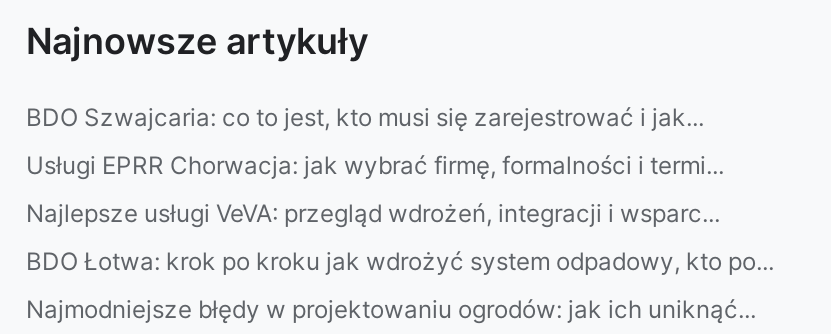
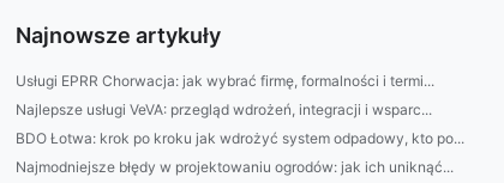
- BDO Szwajcaria: co to jest, kto musi się zarejestrować i jak...
